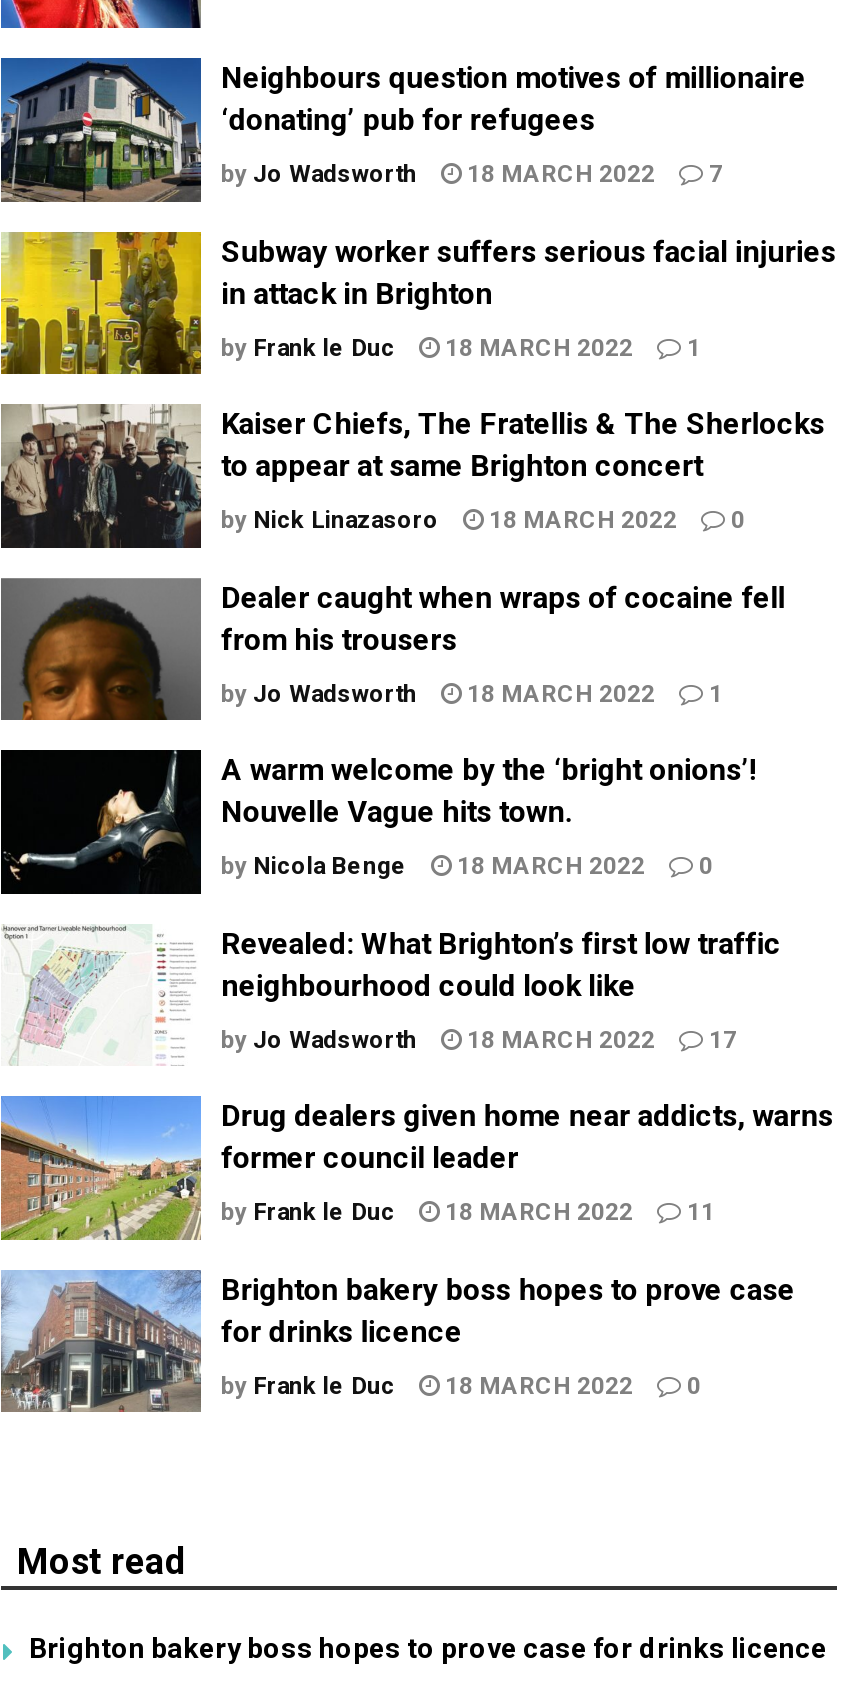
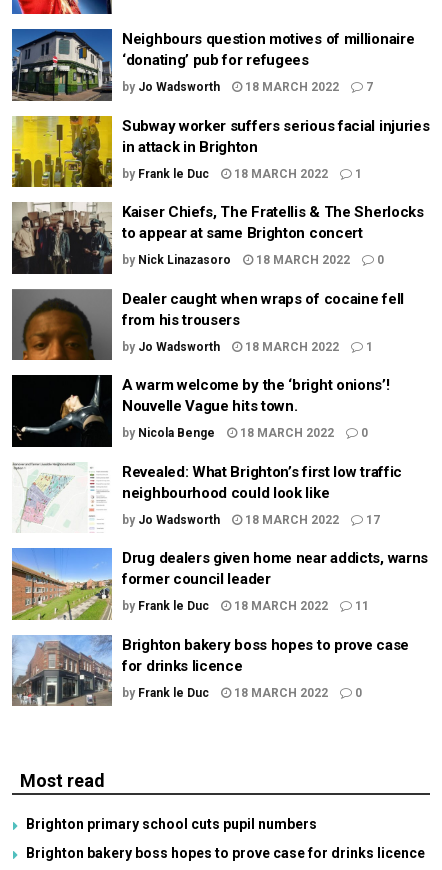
+ Brighton primary school cuts pupil numbers
